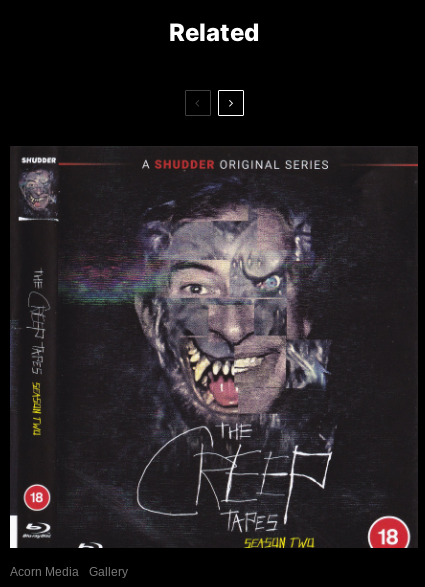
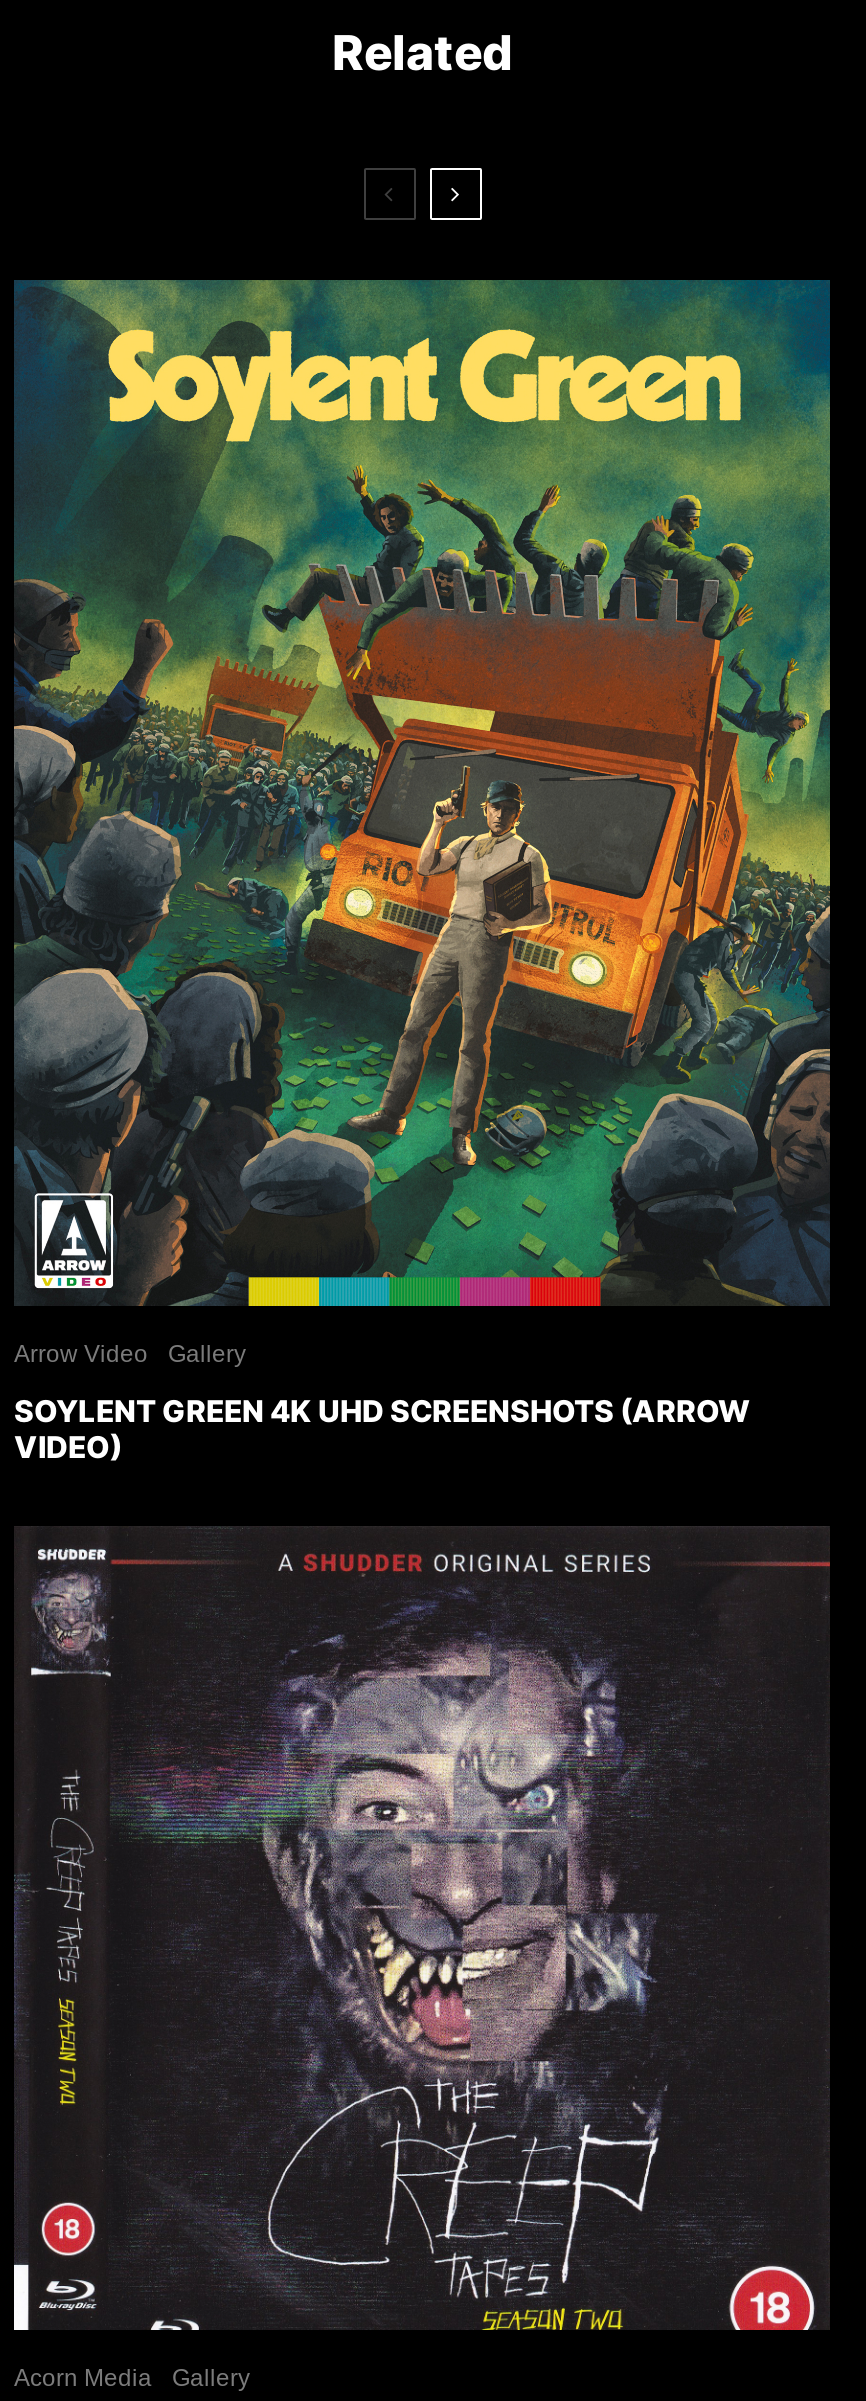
+ [image]
+ Arrow Video
+ Gallery
+ SOYLENT GREEN 4K UHD SCREENSHOTS (ARROW
+ VIDEO)
